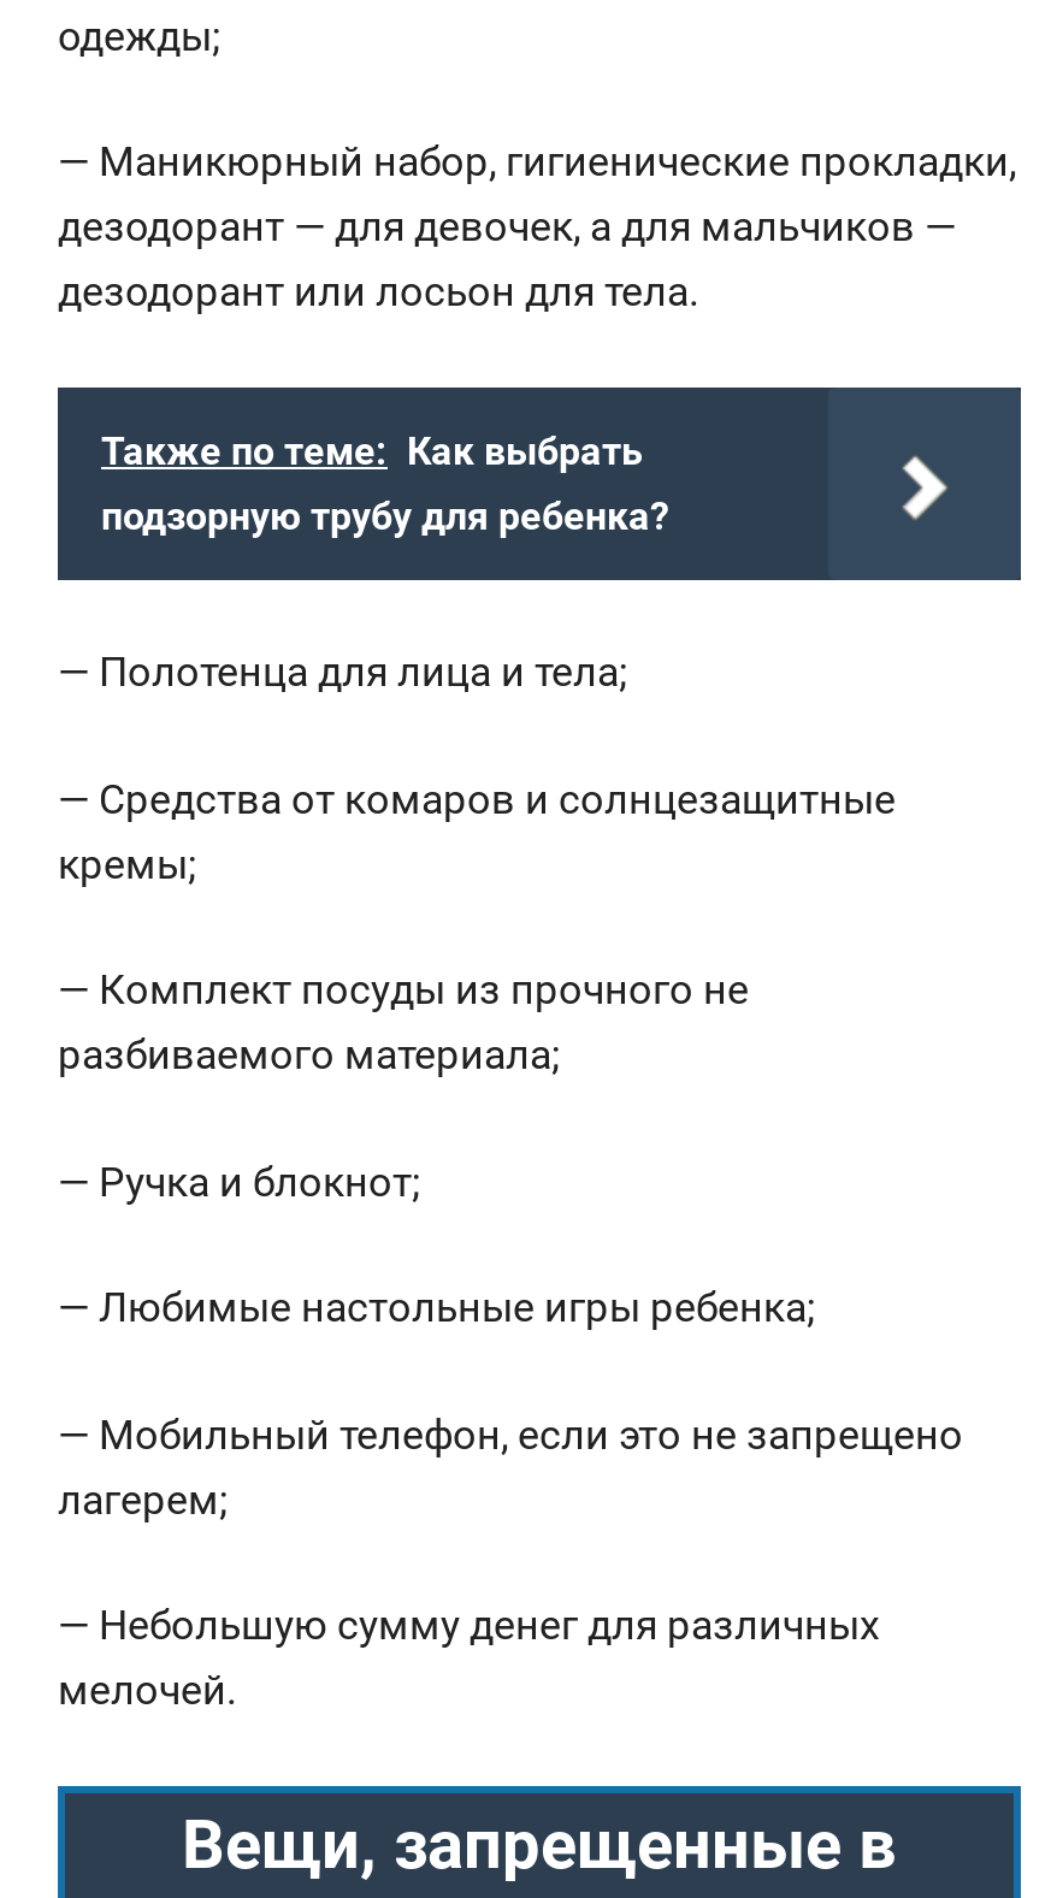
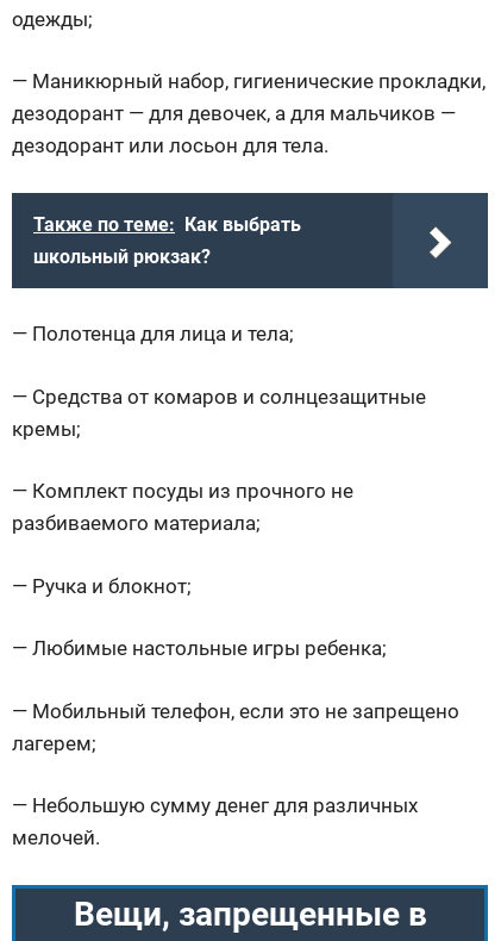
- подзорную трубу для ребенка?
+ школьный рюкзак?
